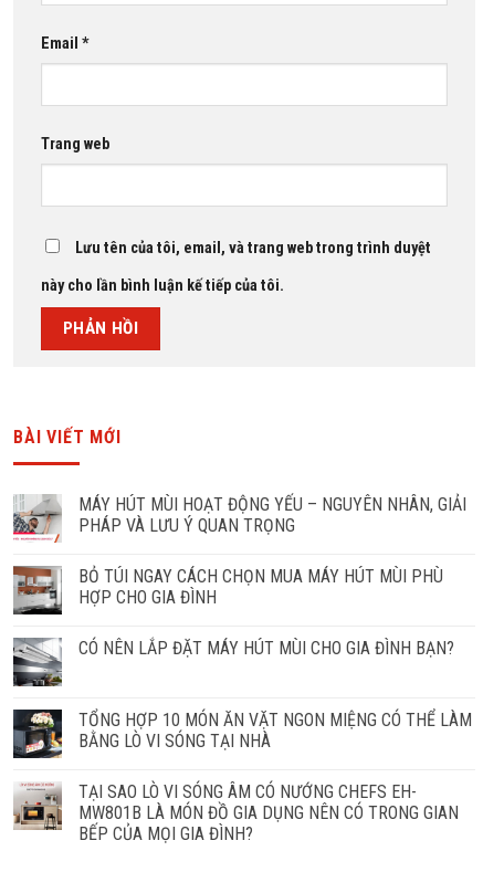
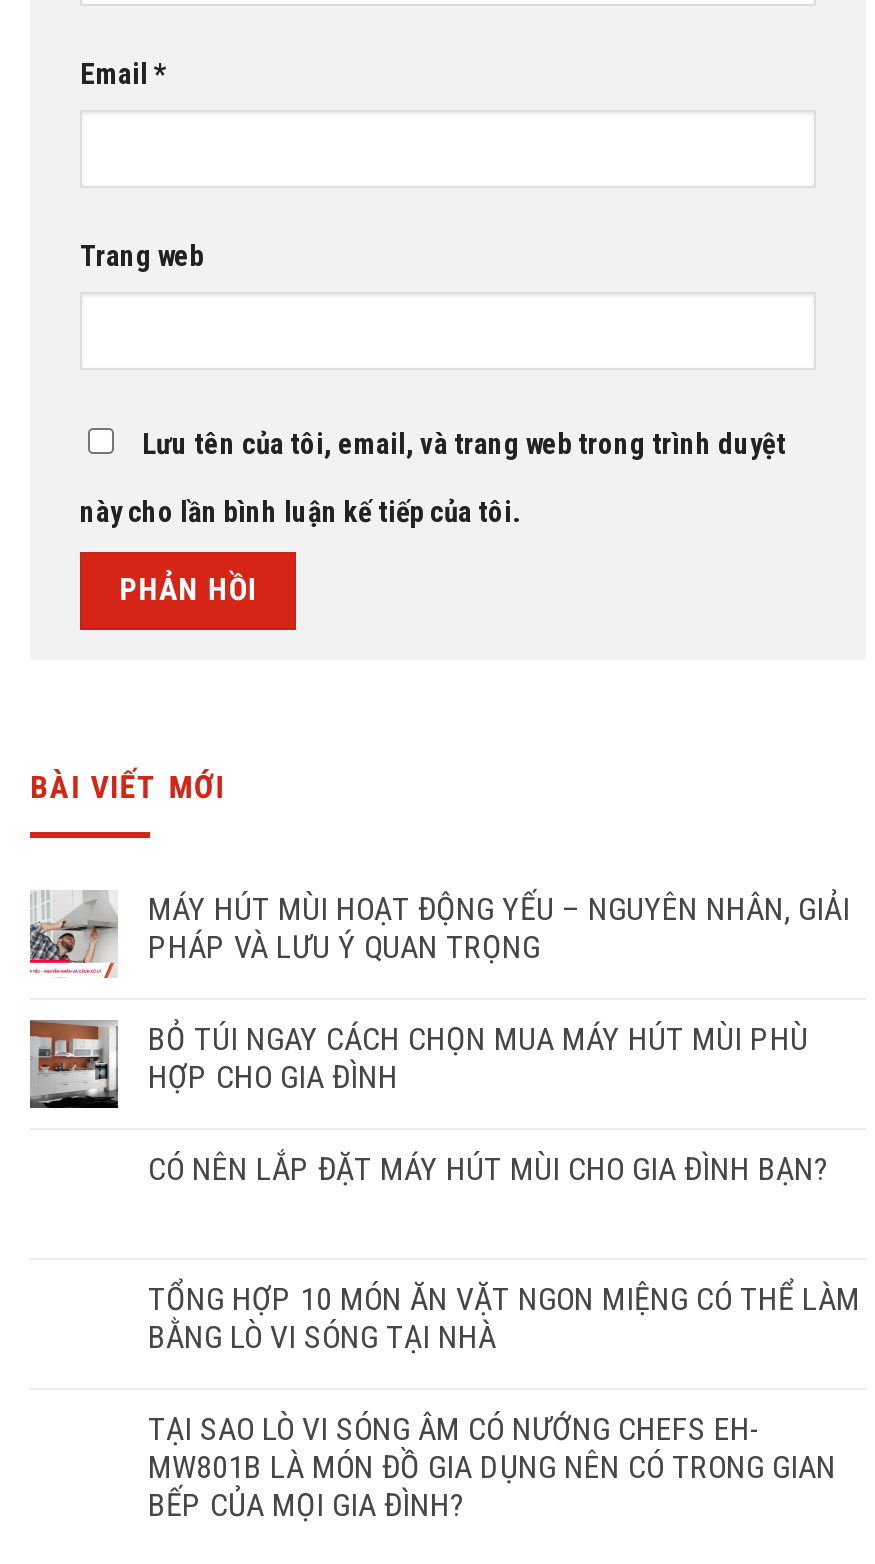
- [image]

- [image]

- [image]
